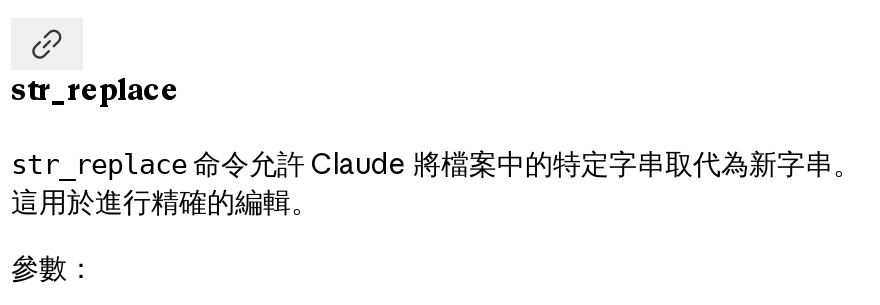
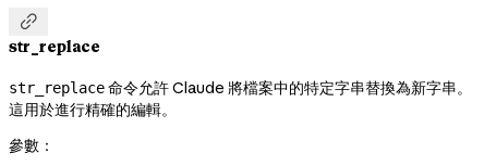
- str_replace命令允許 Claude 將檔案中的特定字串取代為新字串。
+ str_replace命令允許 Claude 將檔案中的特定字串替換為新字串。
